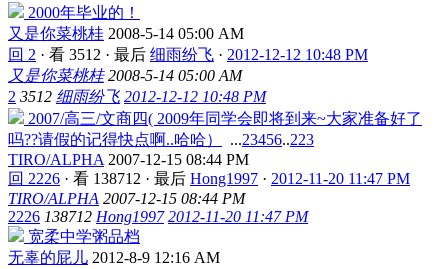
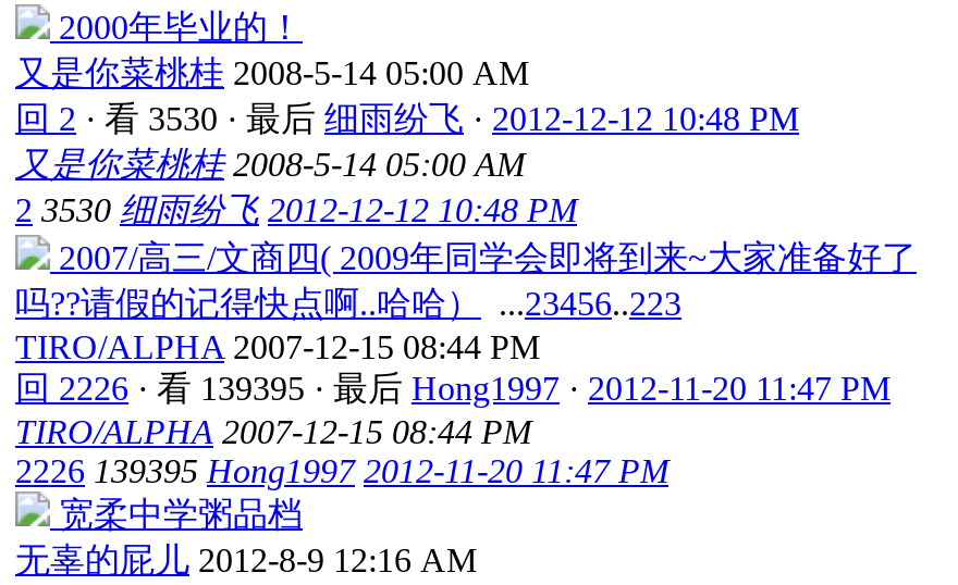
- 回 2 · 看 3512 · 最后细雨纷飞· 2012-12-12 10:48 PM
+ 回 2 · 看 3530 · 最后细雨纷飞· 2012-12-12 10:48 PM

- 2 3512 细雨纷飞 2012-12-12 10:48 PM
+ 2 3530 细雨纷飞 2012-12-12 10:48 PM

- 回 2226 · 看 138712 · 最后Hong1997 · 2012-11-20 11:47 PM
+ 回 2226 · 看 139395 · 最后Hong1997 · 2012-11-20 11:47 PM

- 2226 138712 Hong1997 2012-11-20 11:47 PM
+ 2226 139395 Hong1997 2012-11-20 11:47 PM
